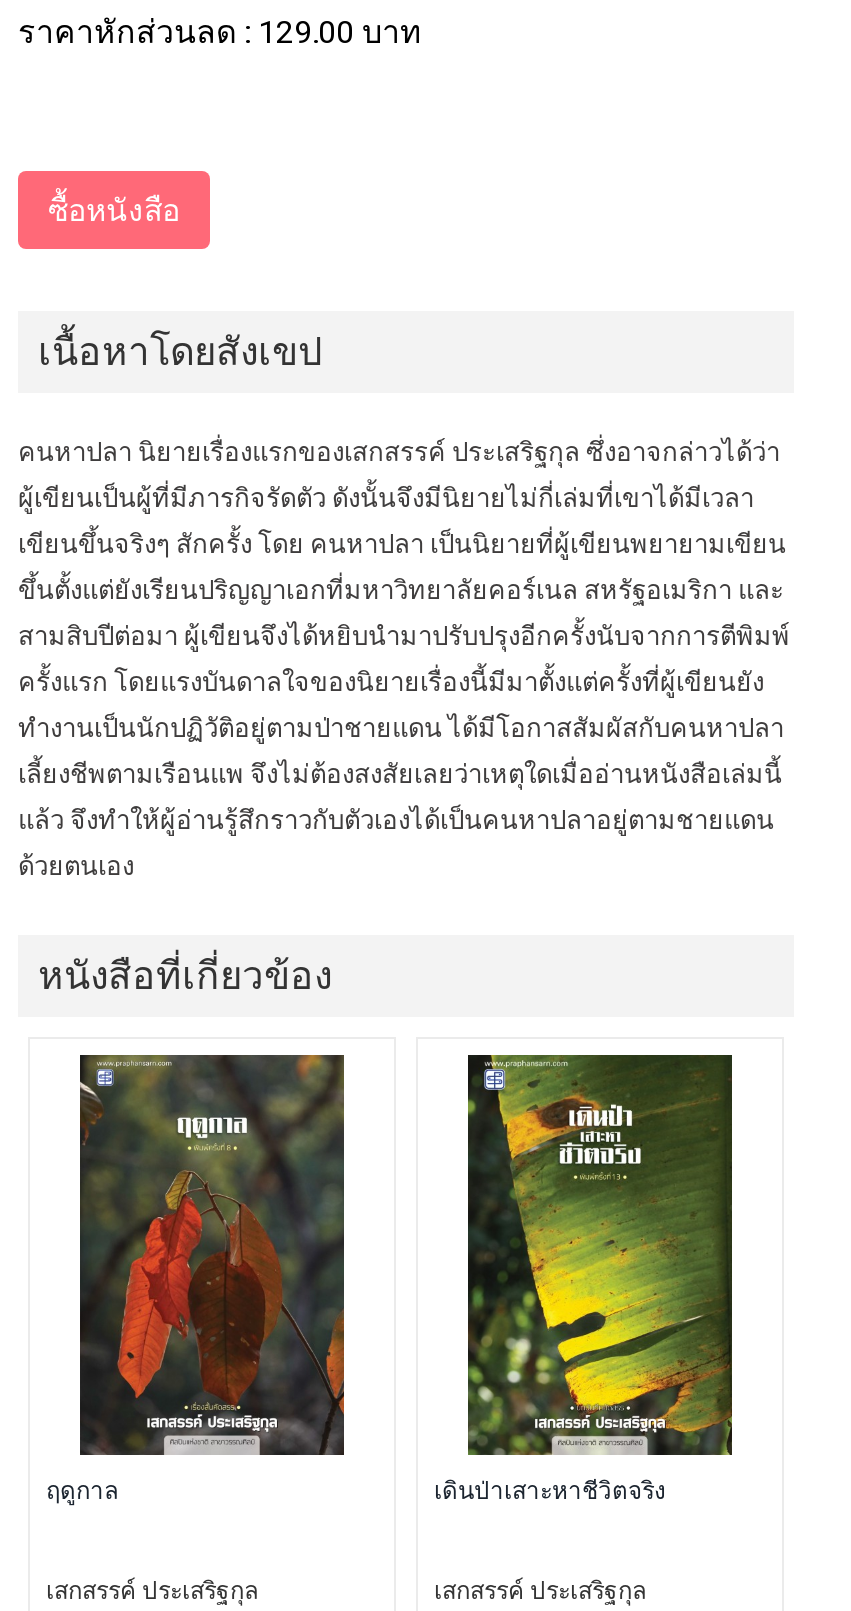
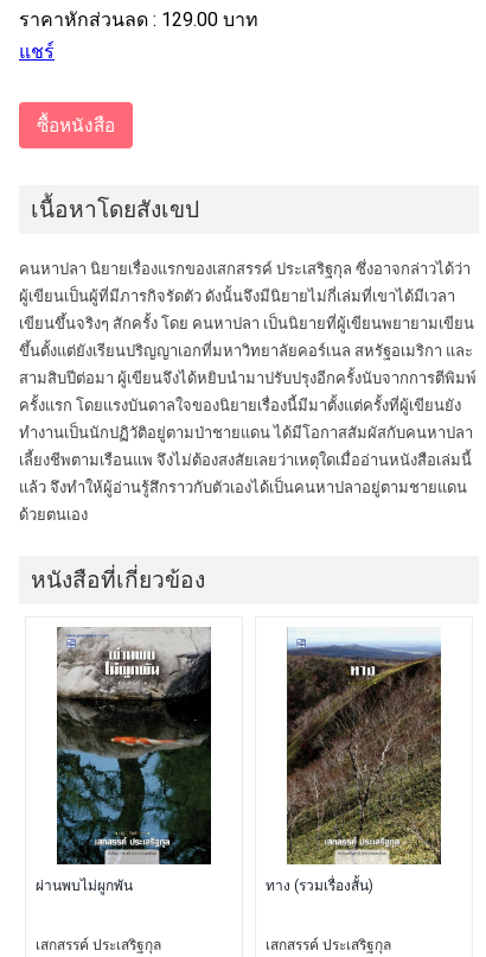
+ แชร์

- [image]
- ฤดูกาล
+ [image]
+ ผ่านพบไม่ผูกพัน

- [image]
- เดินป่าเสาะหาชีวิตจริง
+ [image]
+ ทาง (รวมเรื่องสั้น)
